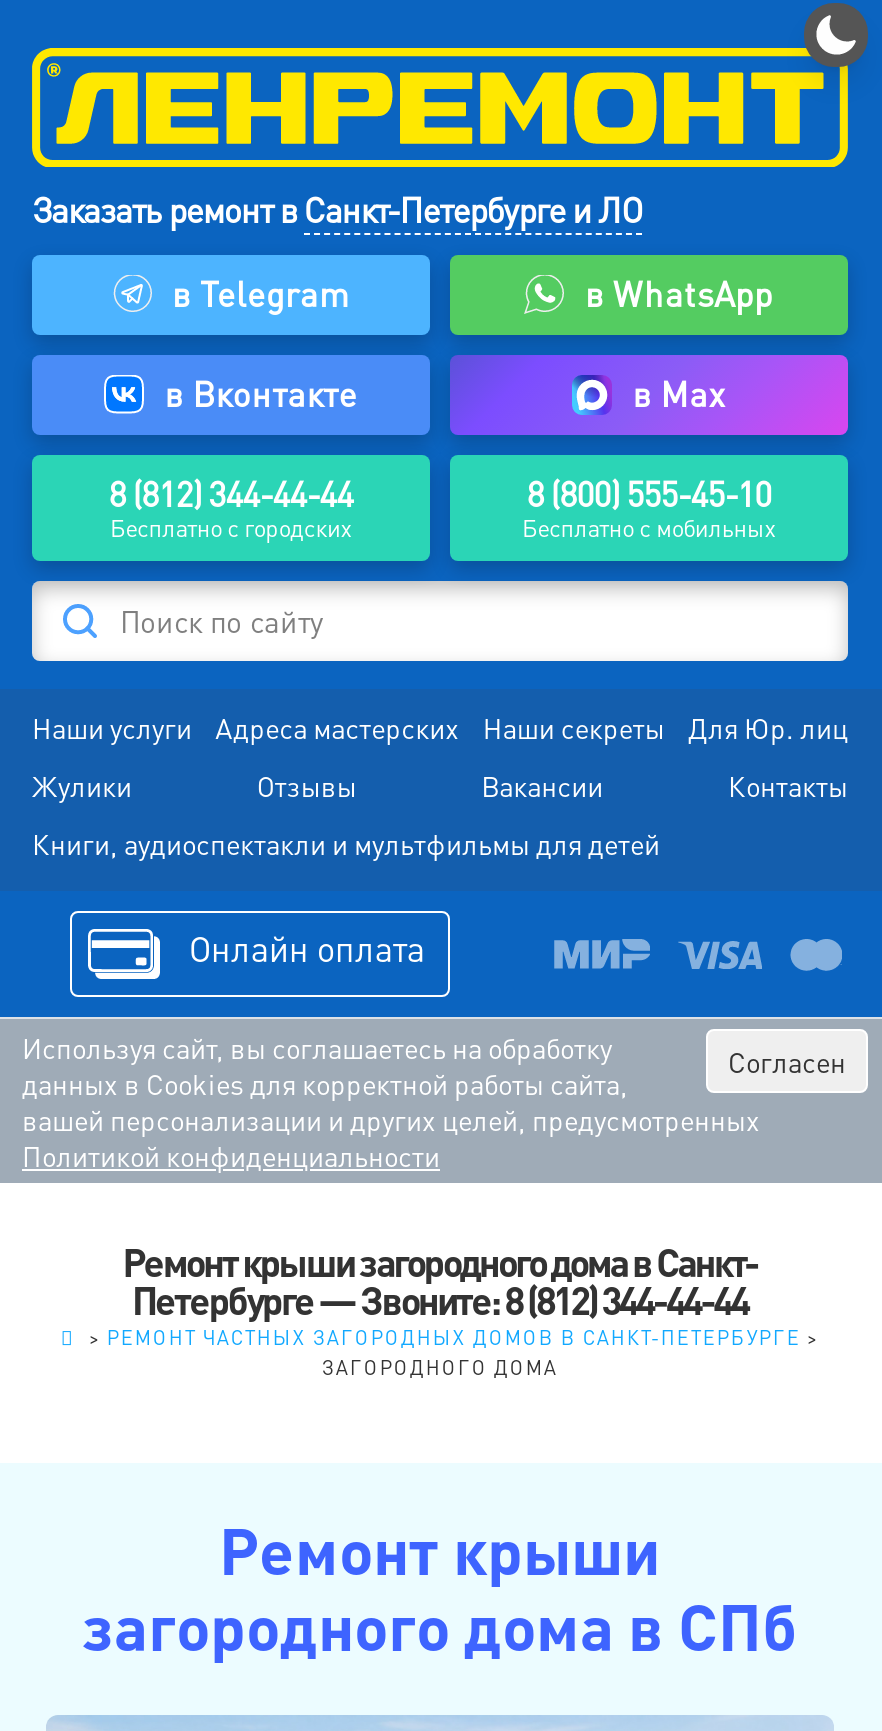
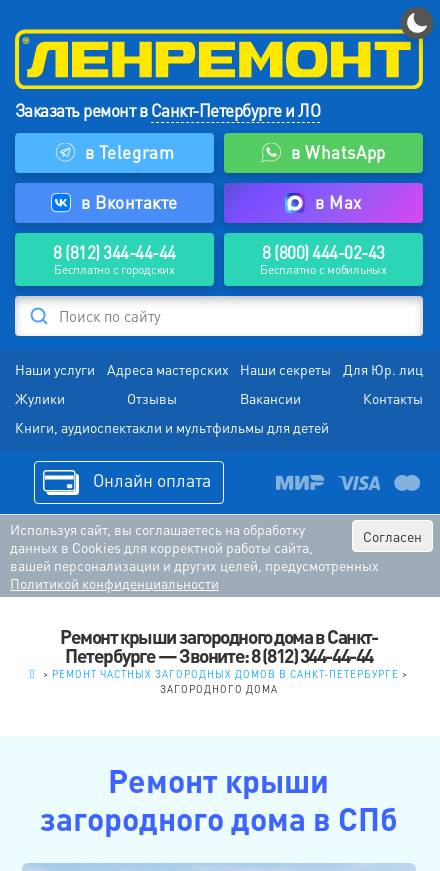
- 8 (800) 555-45-10
+ 8 (800) 444-02-43
